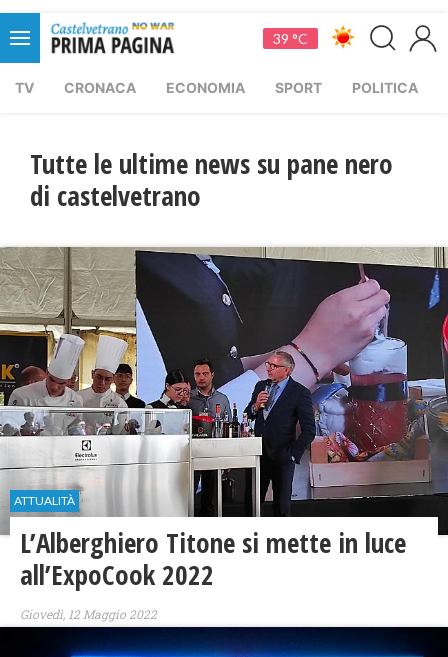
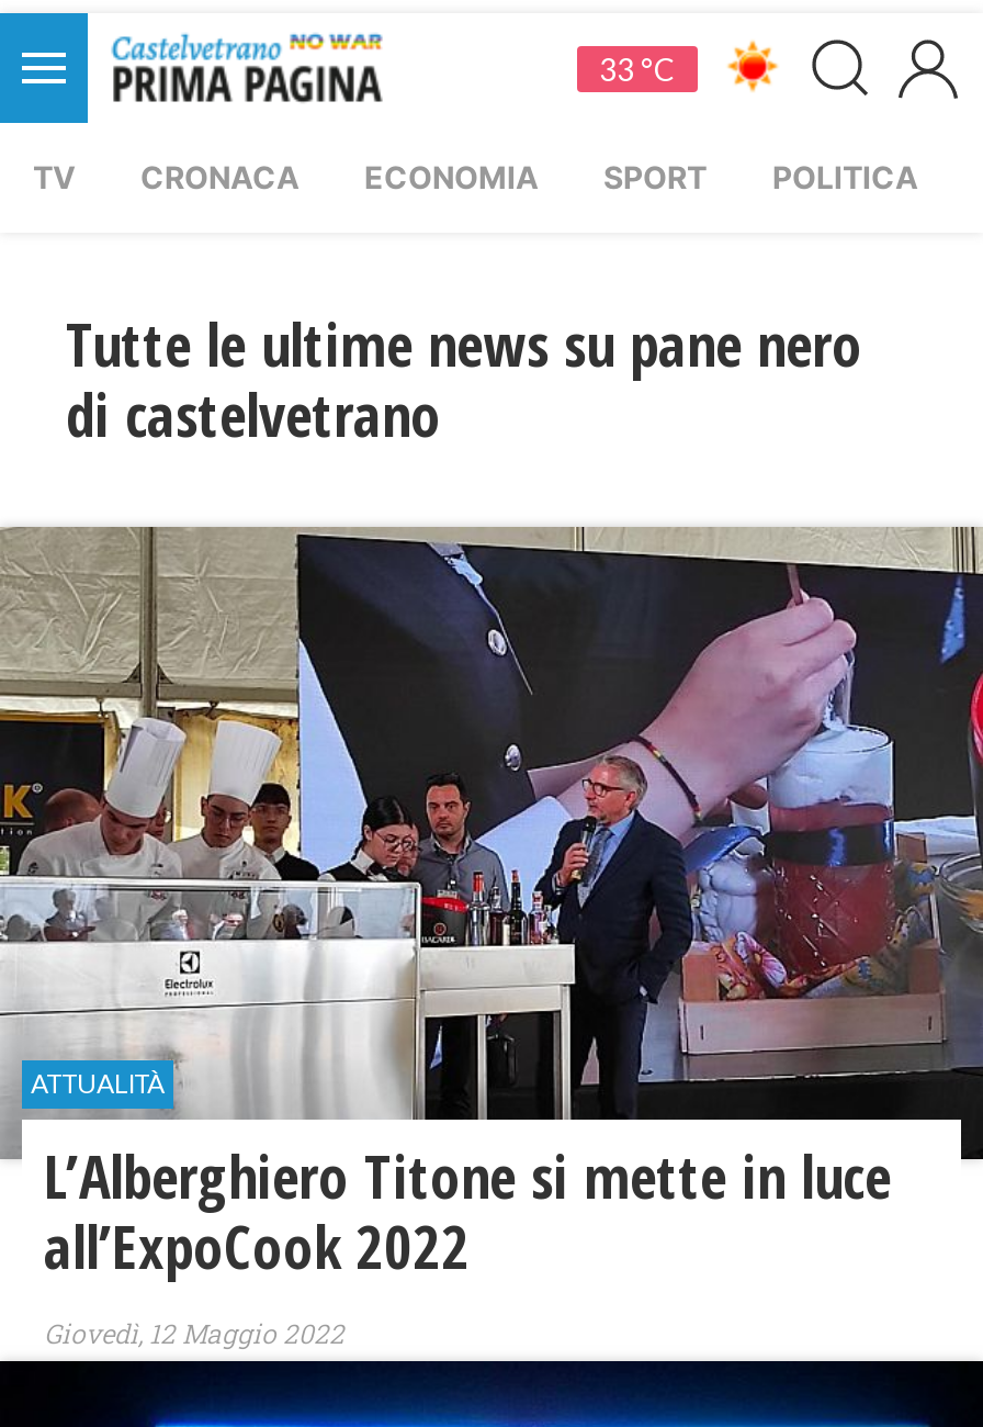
- 39 °C
+ 33 °C
